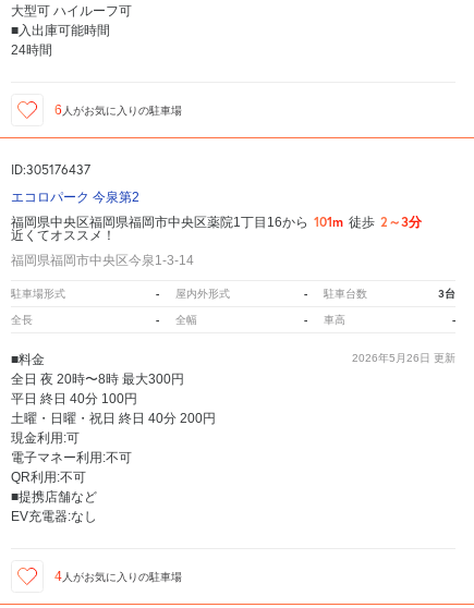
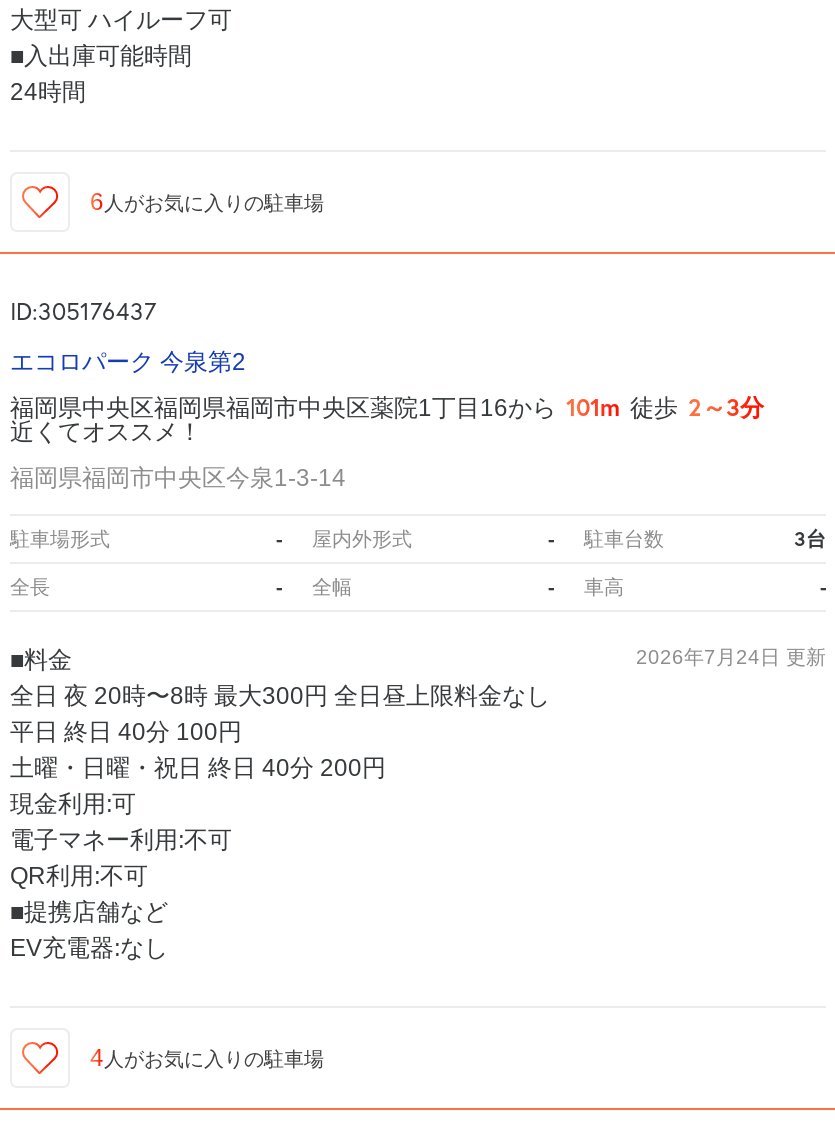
- 2026年5月26日更新
+ 2026年7月24日更新

- 全日 夜 20時〜8時 最大300円
+ 全日 夜 20時〜8時 最大300円 全日昼上限料金なし
